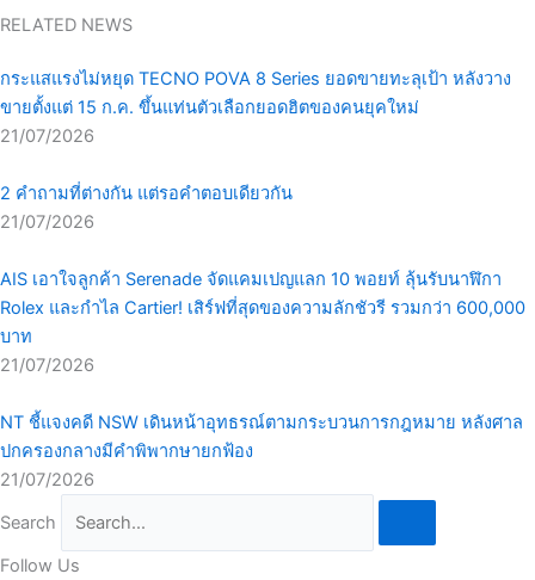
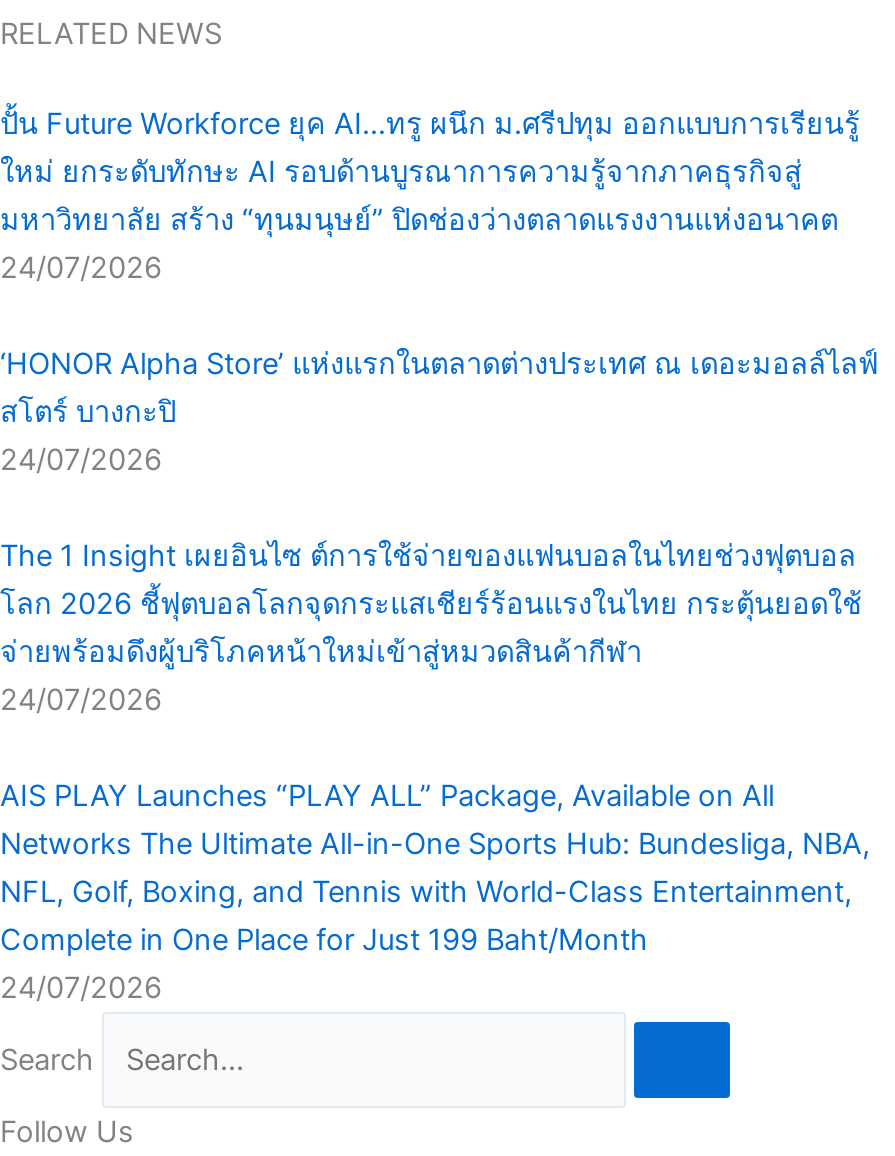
- กระแสแรงไม่หยุด TECNO POVA 8 Series ยอดขายทะลุเป้า หลังวาง
- ขายตั้งแต่ 15 ก.ค. ขึ้นแท่นตัวเลือกยอดฮิตของคนยุคใหม่
- 21/07/2026
+ ปั้น Future Workforce ยุค AI…ทรู ผนึก ม.ศรีปทุม ออกแบบการเรียนรู้
+ ใหม่ ยกระดับทักษะ AI รอบด้านบูรณาการความรู้จากภาคธุรกิจสู่
+ มหาวิทยาลัย สร้าง “ทุนมนุษย์” ปิดช่องว่างตลาดแรงงานแห่งอนาคต
+ 24/07/2026

- 2 คำถามที่ต่างกัน แต่รอคำตอบเดียวกัน
- 21/07/2026
+ ‘HONOR Alpha Store’ แห่งแรกในตลาดต่างประเทศ ณ เดอะมอลล์ไลฟ์
+ สโตร์ บางกะปิ
+ 24/07/2026

- AIS เอาใจลูกค้า Serenade จัดแคมเปญแลก 10 พอยท์ ลุ้นรับนาฬิกา
- Rolex และกำไล Cartier! เสิร์ฟที่สุดของความลักชัวรี รวมกว่า 600,000
- บาท
- 21/07/2026
+ The 1 Insight เผยอินไซ ต์การใช้จ่ายของแฟนบอลในไทยช่วงฟุตบอล
+ โลก 2026 ชี้ฟุตบอลโลกจุดกระแสเชียร์ร้อนแรงในไทย กระตุ้นยอดใช้
+ จ่ายพร้อมดึงผู้บริโภคหน้าใหม่เข้าสู่หมวดสินค้ากีฬา
+ 24/07/2026

- NT ชี้แจงคดี NSW เดินหน้าอุทธรณ์ตามกระบวนการกฎหมาย หลังศาล
- ปกครองกลางมีคำพิพากษายกฟ้อง
- 21/07/2026
+ AIS PLAY Launches “PLAY ALL” Package, Available on All
+ Networks The Ultimate All-in-One Sports Hub: Bundesliga, NBA,
+ NFL, Golf, Boxing, and Tennis with World-Class Entertainment,
+ Complete in One Place for Just 199 Baht/Month
+ 24/07/2026
